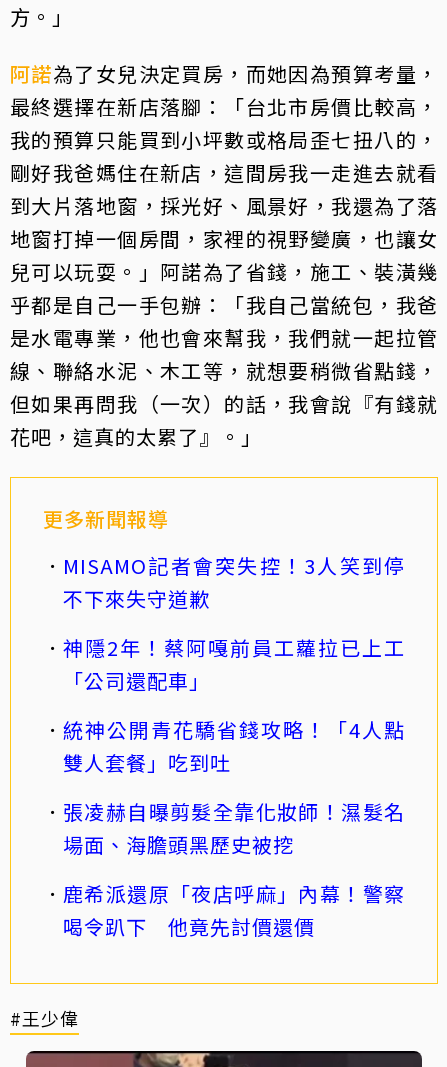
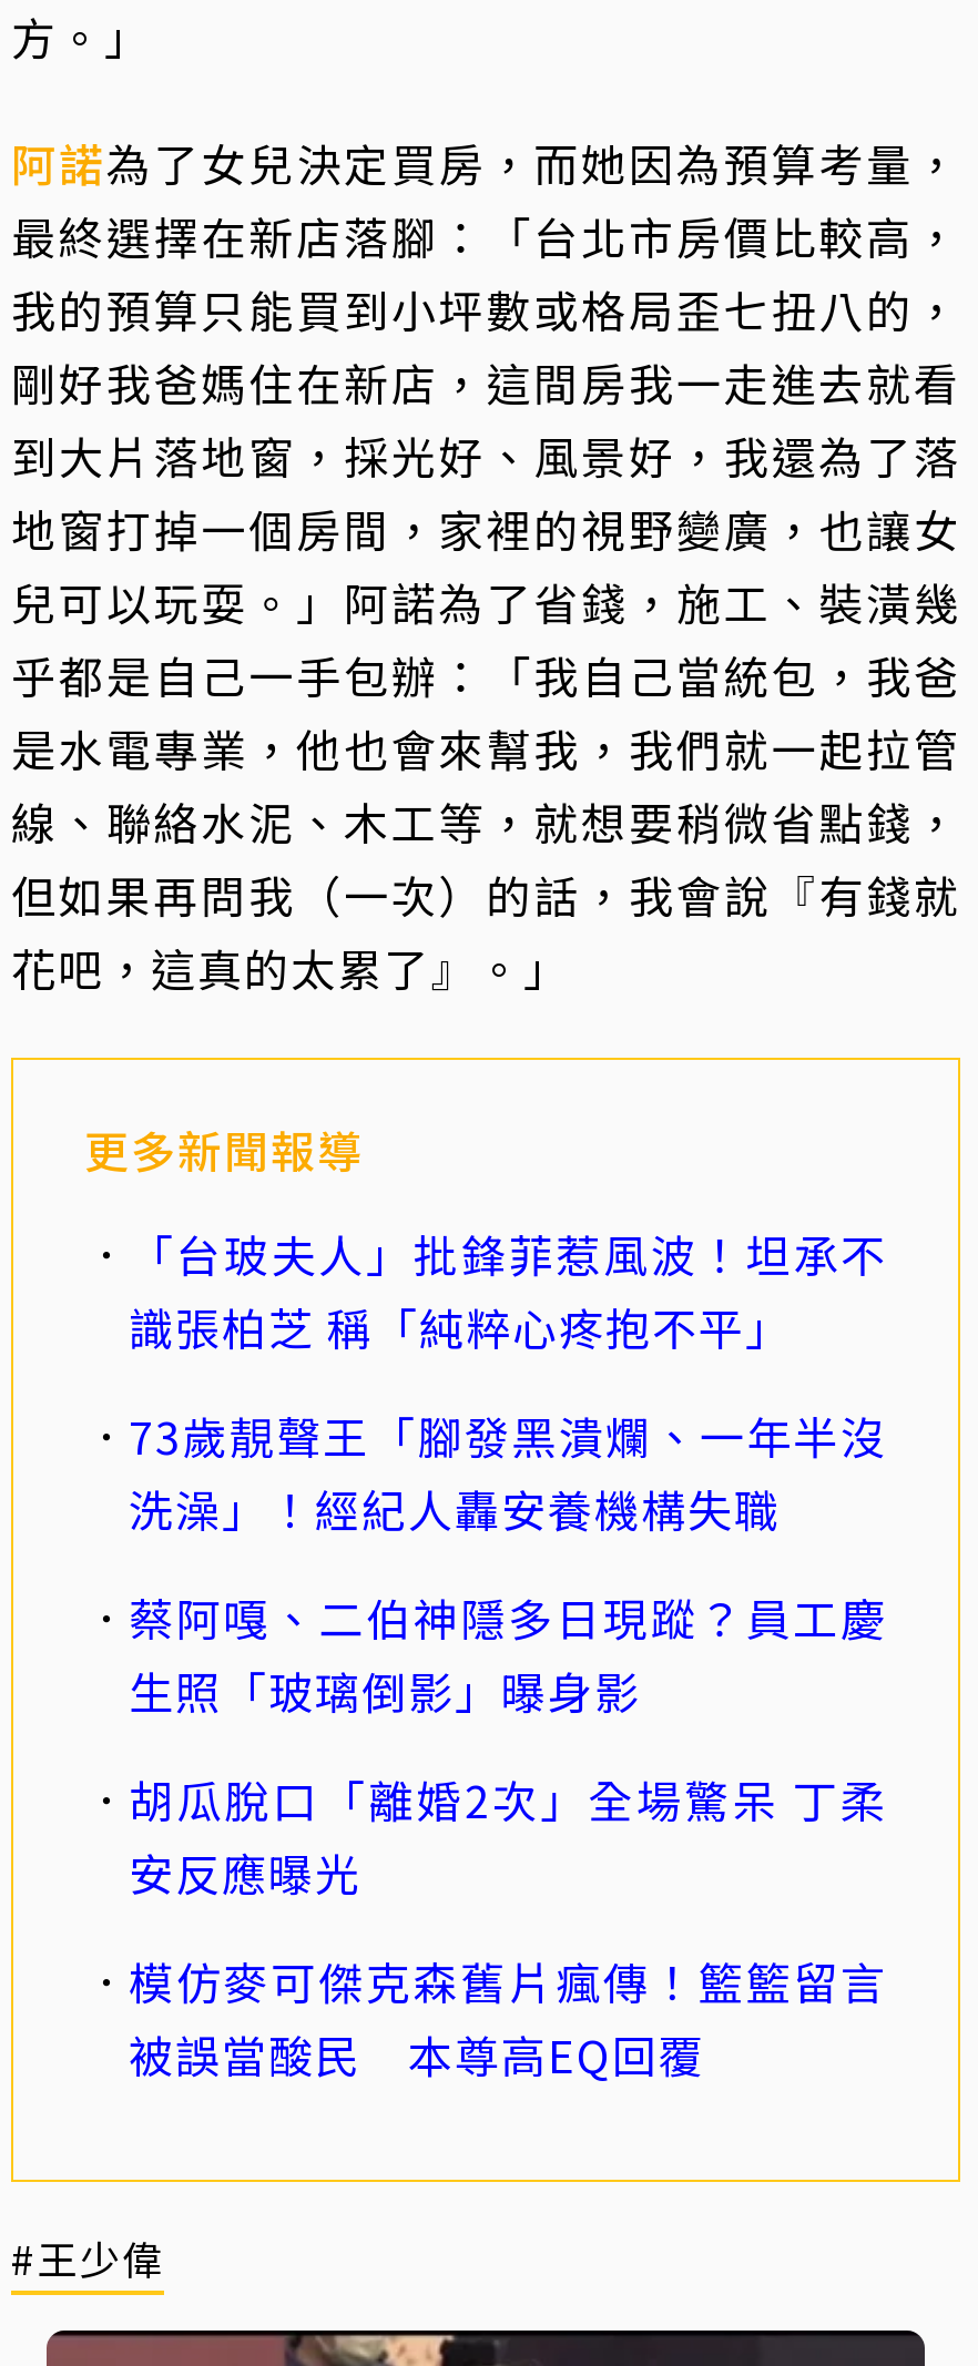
- MISAMO記者會突失控！3人笑到停
- 不下來失守道歉
+ 「台玻夫人」批鋒菲惹風波！坦承不
+ 識張柏芝 稱「純粹心疼抱不平」

- 神隱2年！蔡阿嘎前員工蘿拉已上工
- 「公司還配車」
+ 73歲靚聲王「腳發黑潰爛、一年半沒
+ 洗澡」！經紀人轟安養機構失職

- 統神公開青花驕省錢攻略！「4人點
- 雙人套餐」吃到吐
+ 蔡阿嘎、二伯神隱多日現蹤？員工慶
+ 生照「玻璃倒影」曝身影

- 張凌赫自曝剪髮全靠化妝師！濕髮名
- 場面、海膽頭黑歷史被挖
+ 胡瓜脫口「離婚2次」全場驚呆 丁柔
+ 安反應曝光

- 鹿希派還原「夜店呼麻」內幕！警察
- 喝令趴下 他竟先討價還價
+ 模仿麥可傑克森舊片瘋傳！籃籃留言
+ 被誤當酸民 本尊高EQ回覆
